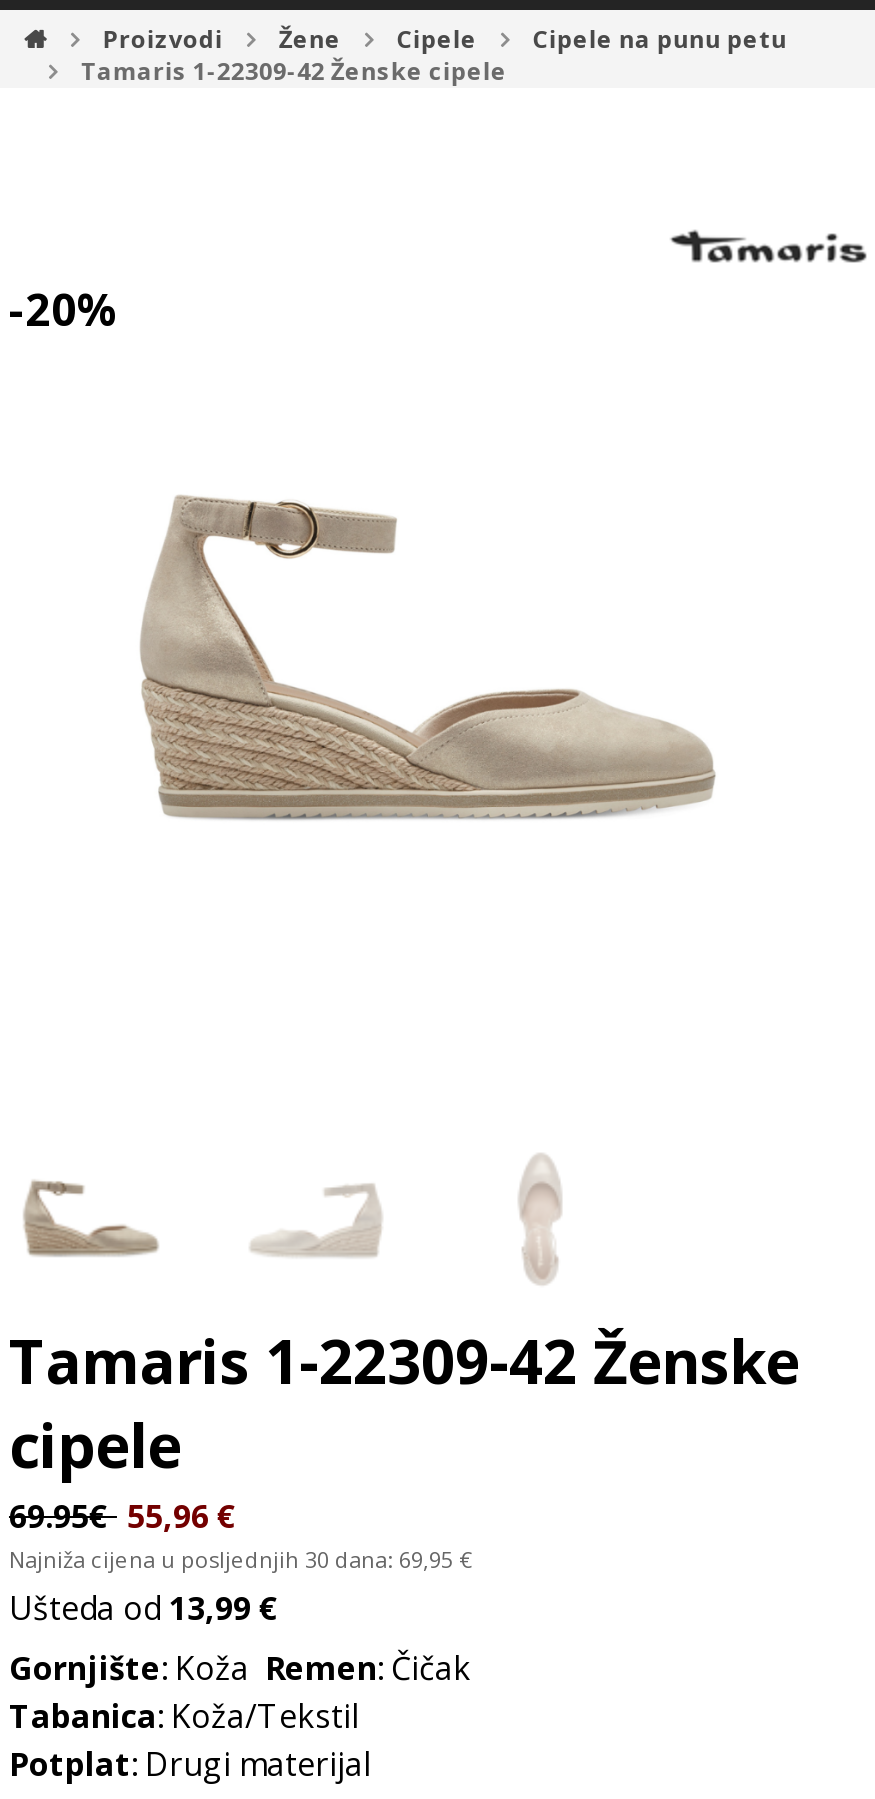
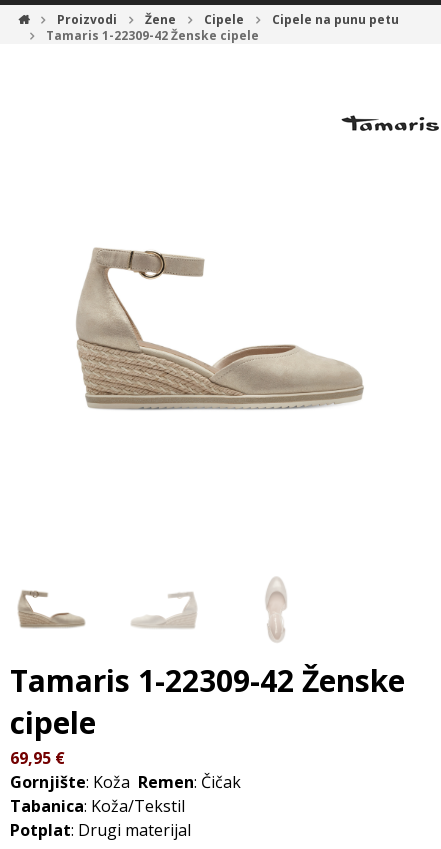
- -20%

- 69.95€ 55,96 €
- Najniža cijena u posljednjih 30 dana: 69,95 €
- Ušteda od 13,99 €
+ 69,95 €
